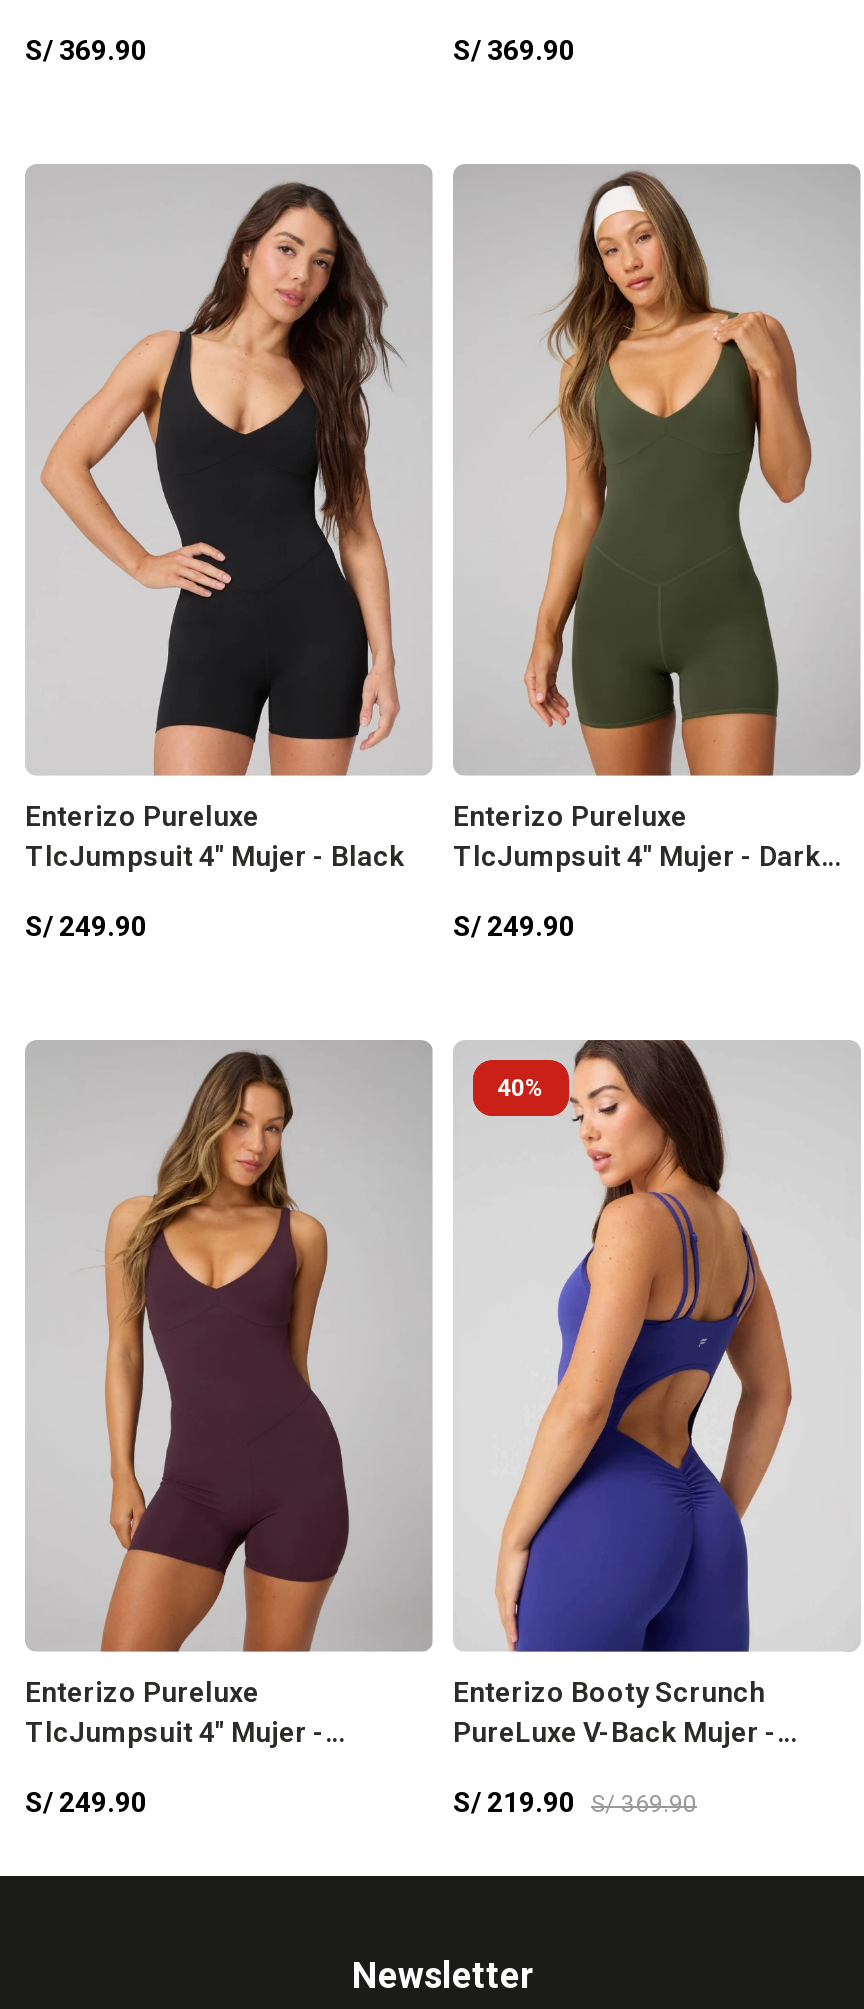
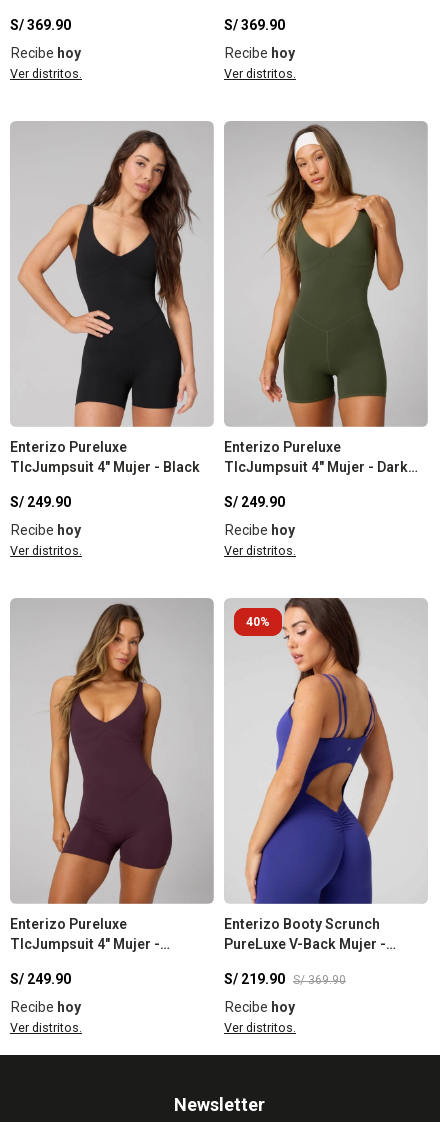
+ Recibe hoy
+ Ver distritos.

+ Recibe hoy
+ Ver distritos.

+ Recibe hoy
+ Ver distritos.

+ Recibe hoy
+ Ver distritos.

+ Recibe hoy
+ Ver distritos.

+ Recibe hoy
+ Ver distritos.
